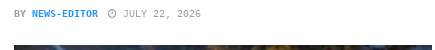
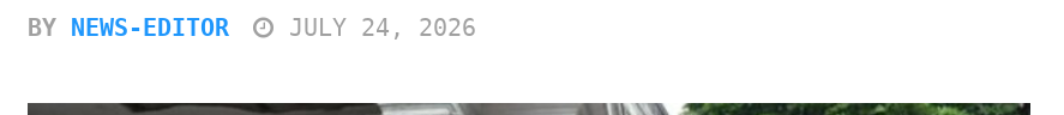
- BY NEWS-EDITOR JULY 22, 2026
+ BY NEWS-EDITOR JULY 24, 2026
